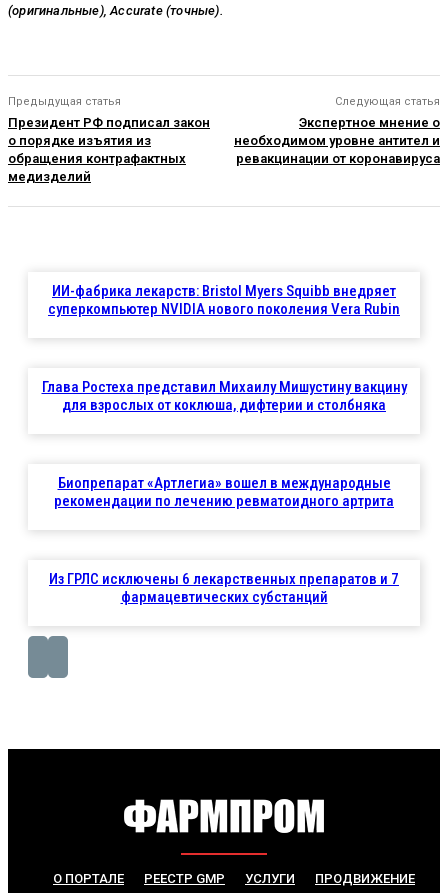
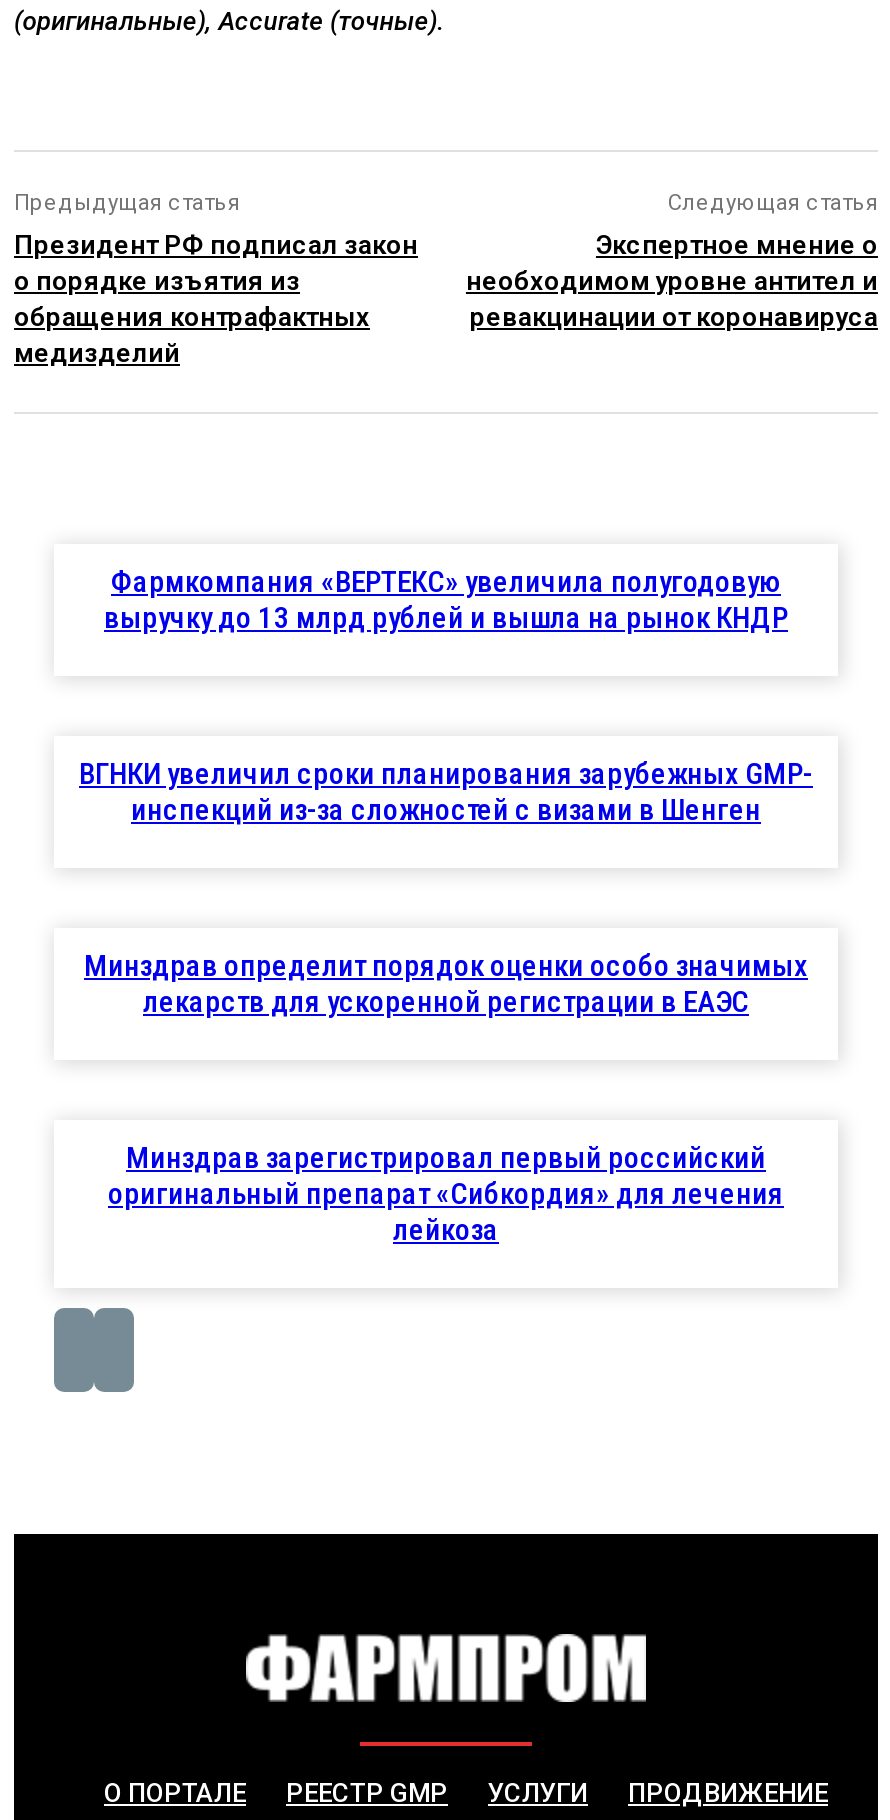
- ИИ-фабрика лекарств: Bristol Myers Squibb внедряет
- суперкомпьютер NVIDIA нового поколения Vera Rubin
+ Фармкомпания «ВЕРТЕКС» увеличила полугодовую
+ выручку до 13 млрд рублей и вышла на рынок КНДР

- Глава Ростеха представил Михаилу Мишустину вакцину
- для взрослых от коклюша, дифтерии и столбняка
+ ВГНКИ увеличил сроки планирования зарубежных GMP-
+ инспекций из-за сложностей с визами в Шенген

- Биопрепарат «Артлегиа» вошел в международные
- рекомендации по лечению ревматоидного артрита
+ Минздрав определит порядок оценки особо значимых
+ лекарств для ускоренной регистрации в ЕАЭС

- Из ГРЛС исключены 6 лекарственных препаратов и 7
- фармацевтических субстанций
+ Минздрав зарегистрировал первый российский
+ оригинальный препарат «Сибкордия» для лечения
+ лейкоза
